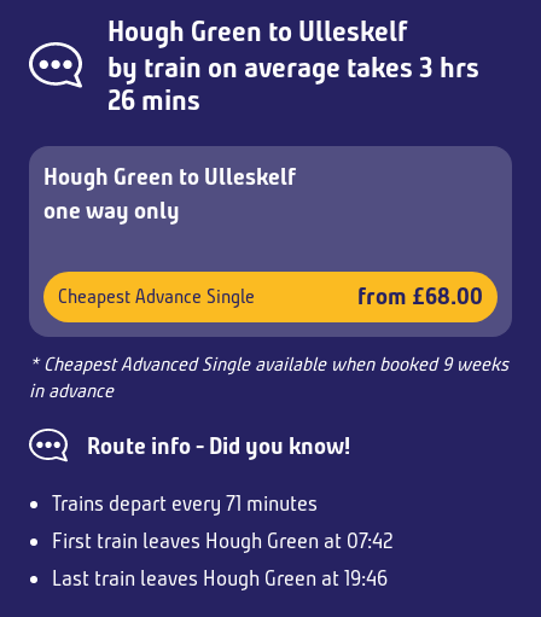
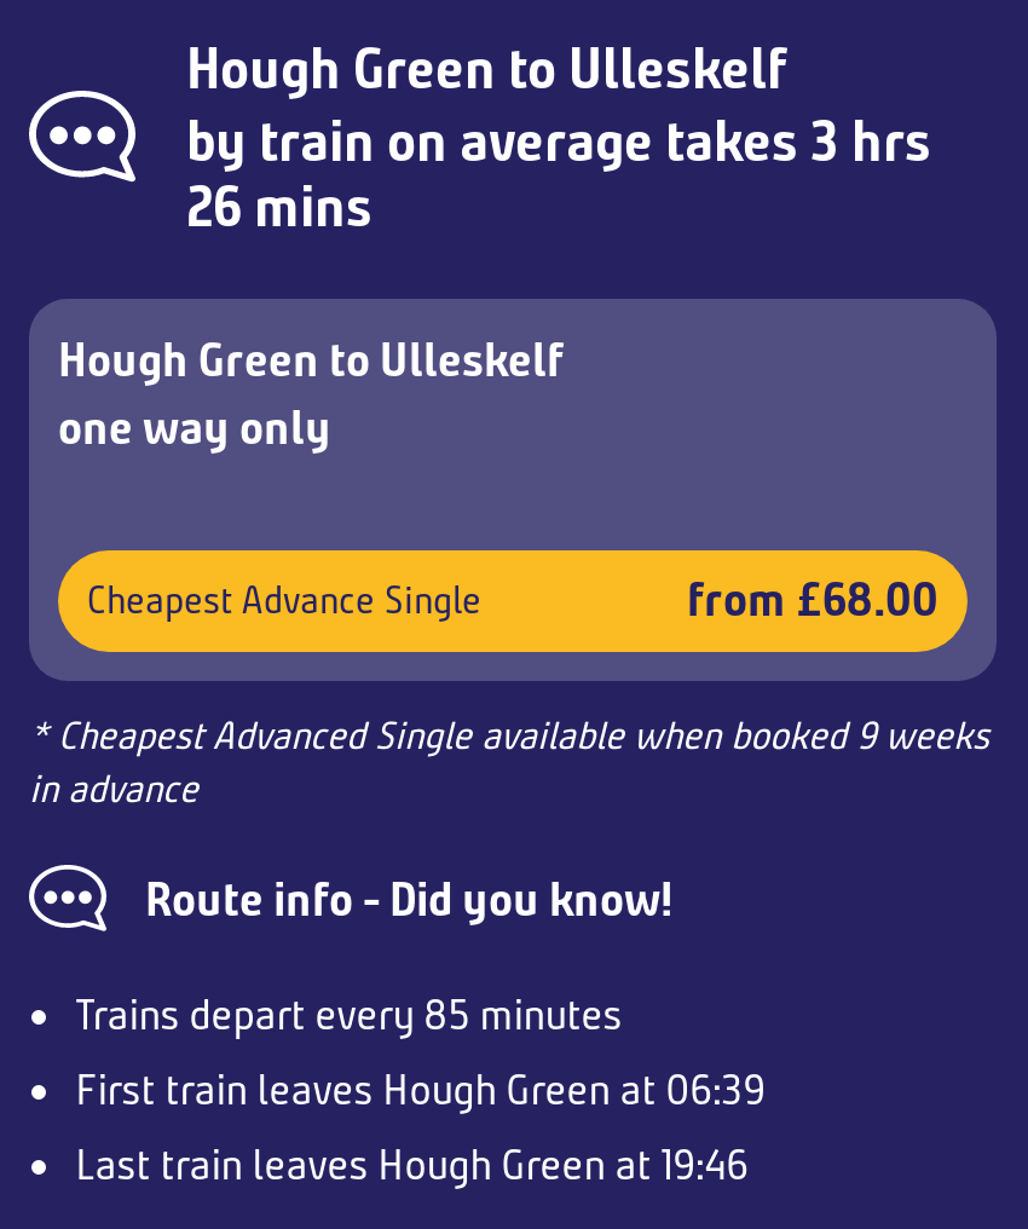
- Trains depart every 71 minutes
+ Trains depart every 85 minutes

- First train leaves Hough Green at 07:42
+ First train leaves Hough Green at 06:39
